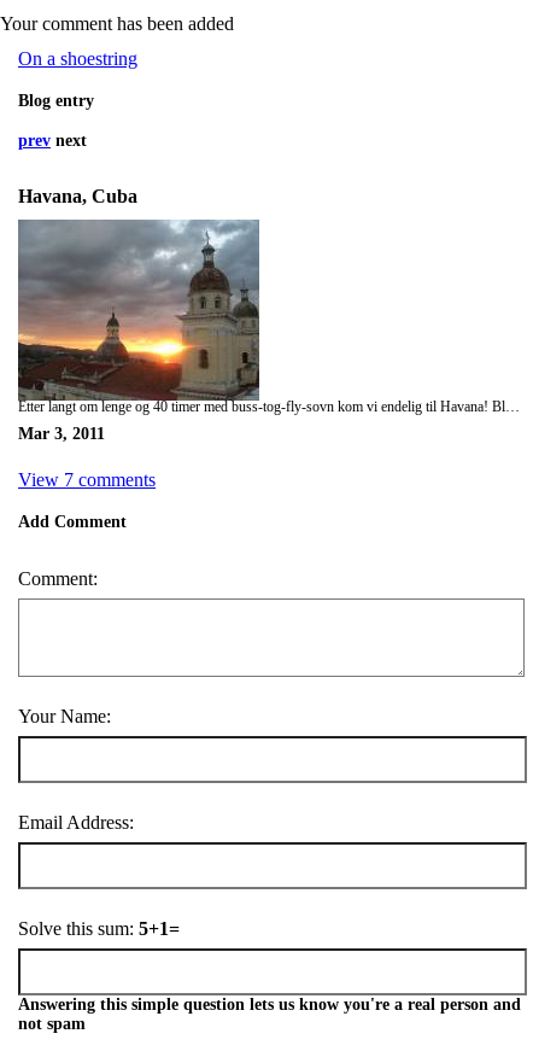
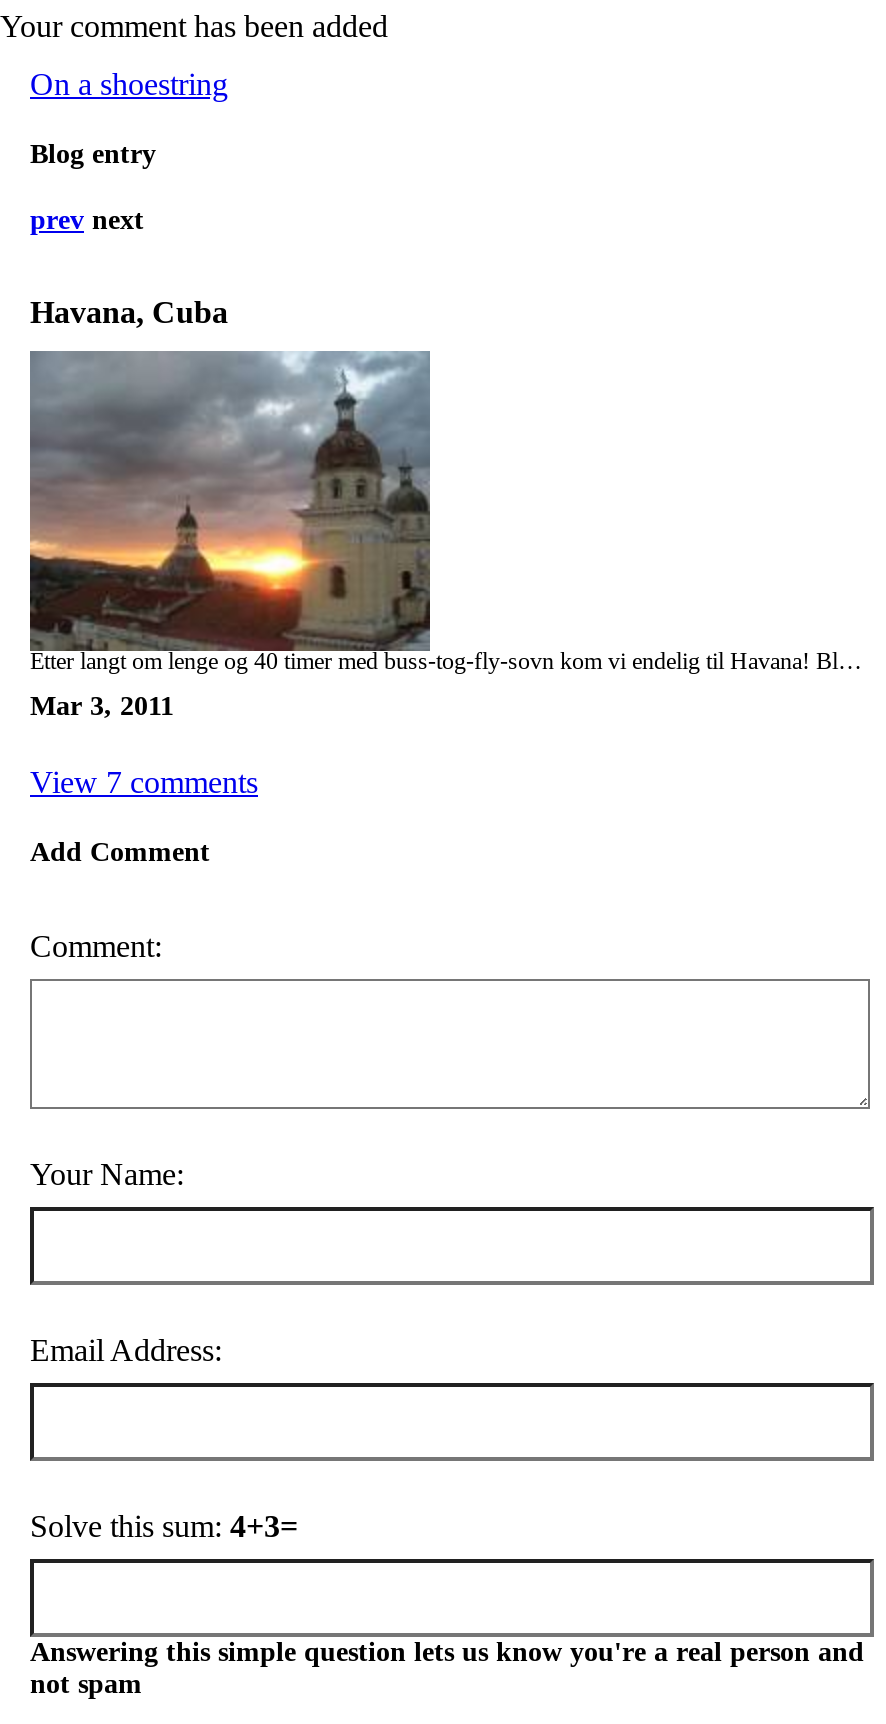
- Solve this sum: 5+1=
+ Solve this sum: 4+3=
